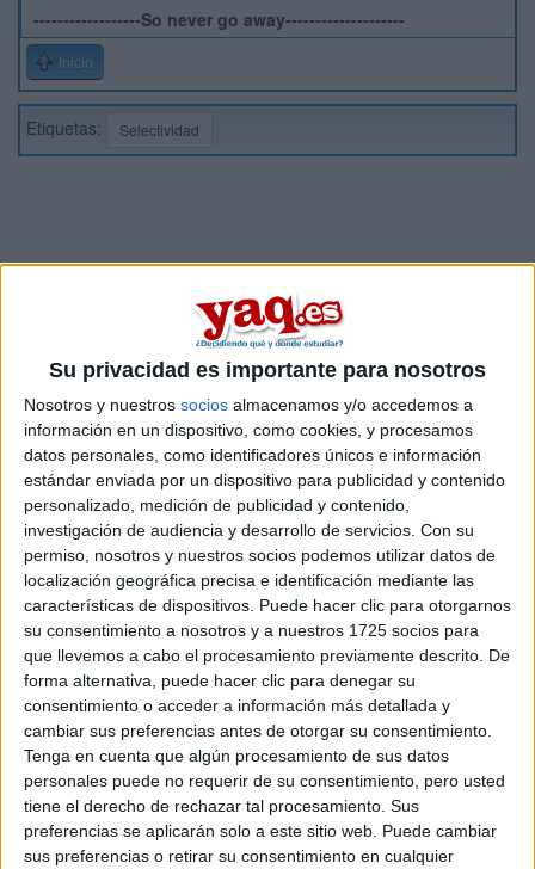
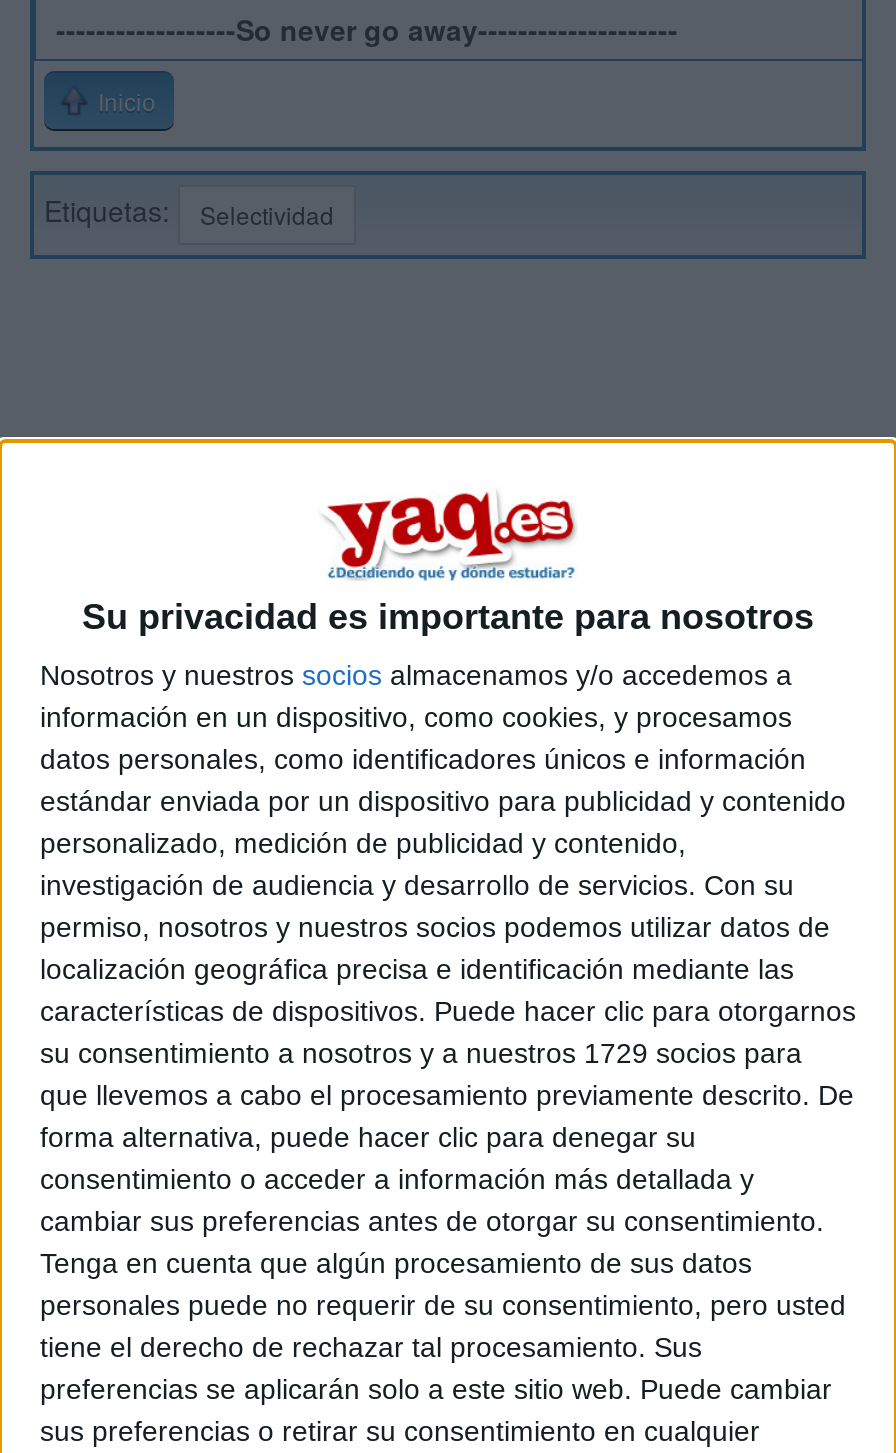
- su consentimiento a nosotros y a nuestros 1725 socios para
+ su consentimiento a nosotros y a nuestros 1729 socios para
